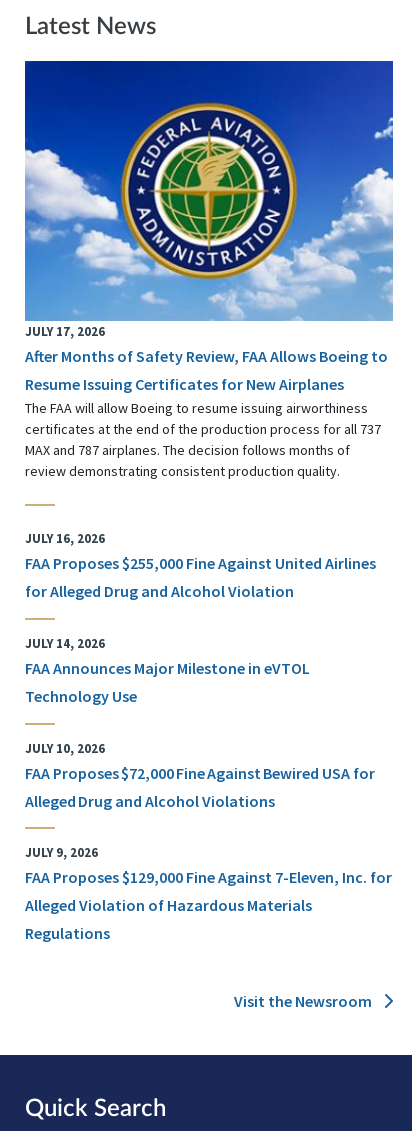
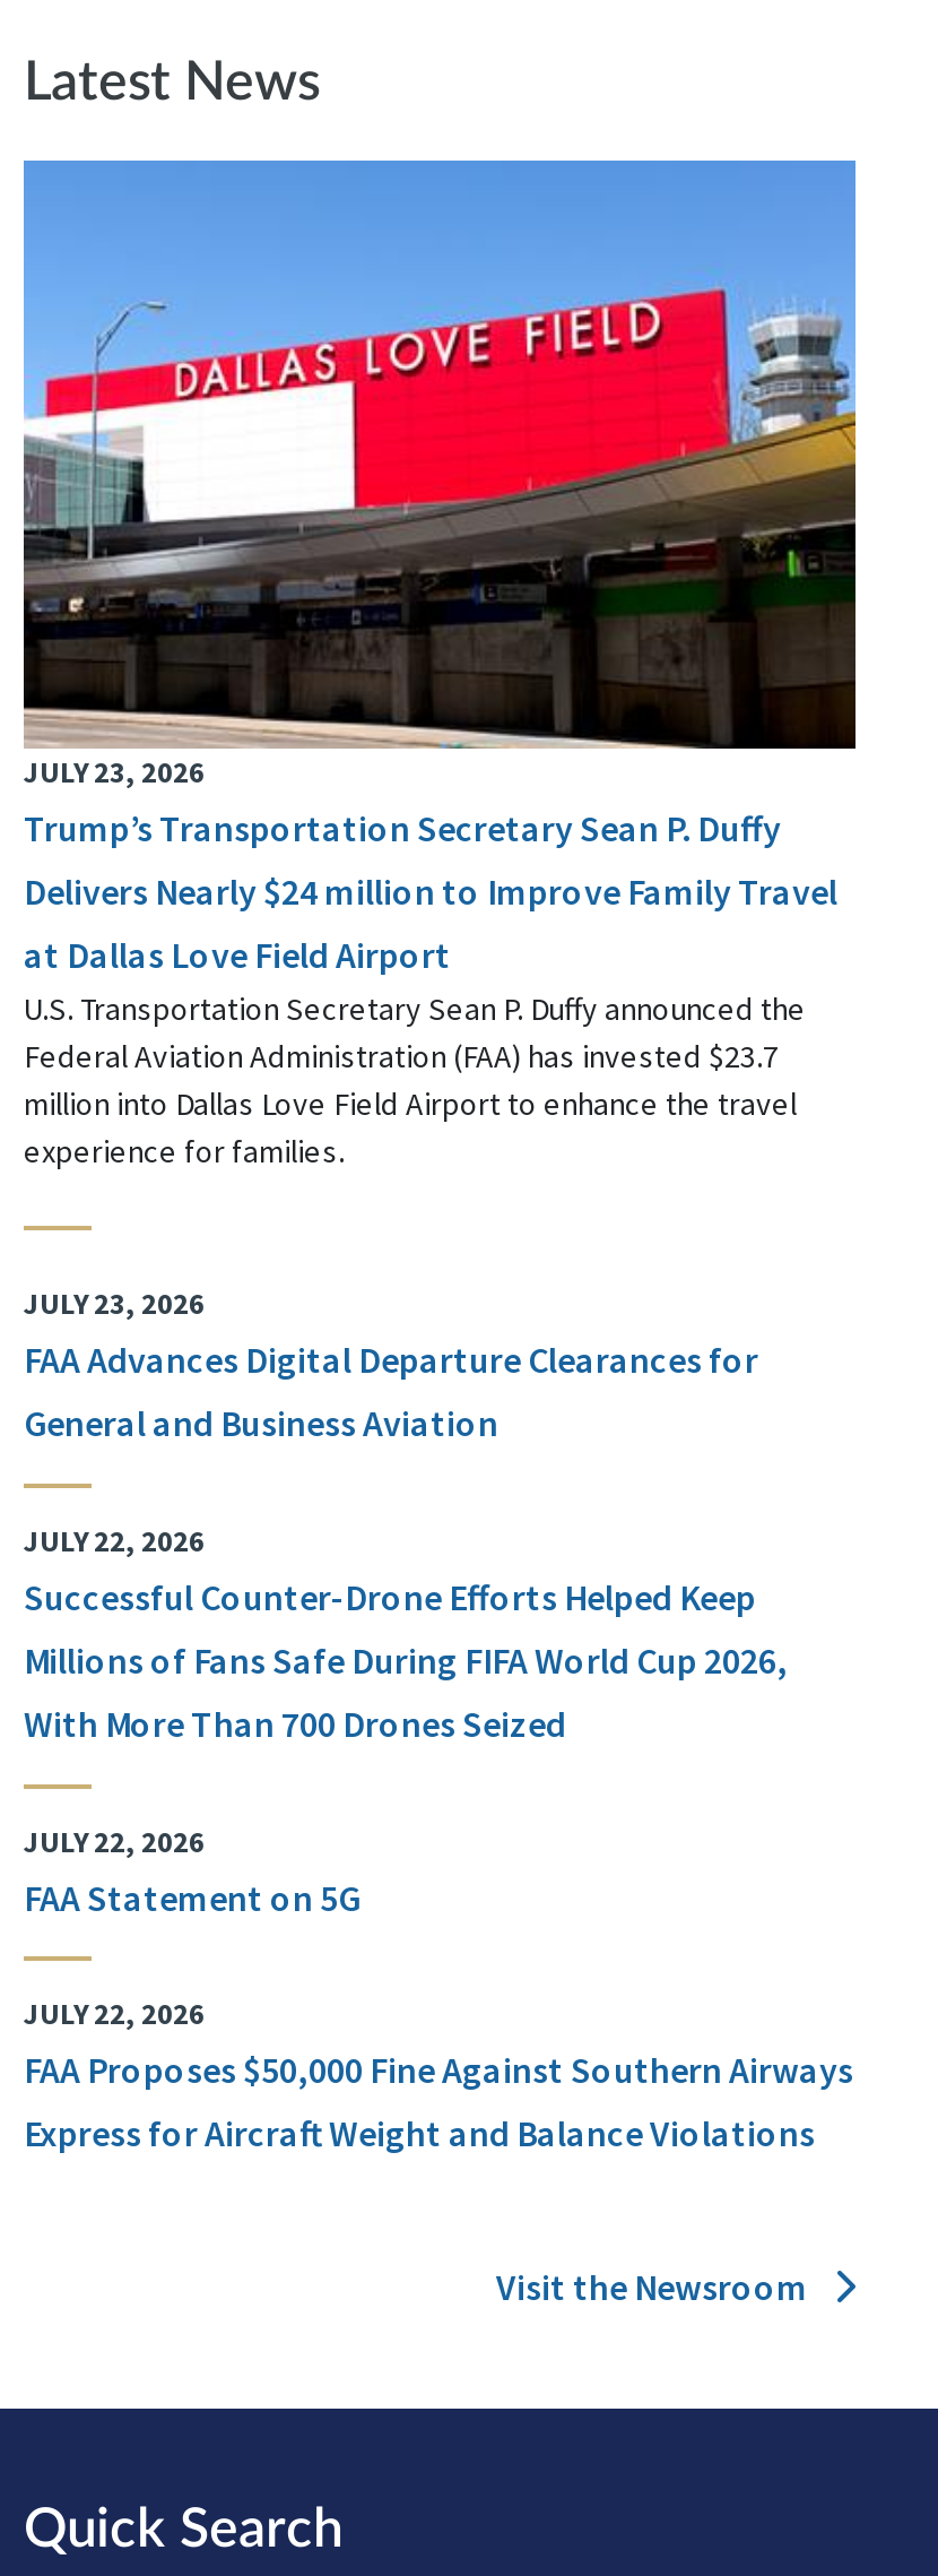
- [image]
- JULY 17, 2026
- After Months of Safety Review, FAA Allows Boeing to
- Resume Issuing Certificates for New Airplanes
- The FAA will allow Boeing to resume issuing airworthiness
- certificates at the end of the production process for all 737
- MAX and 787 airplanes. The decision follows months of
- review demonstrating consistent production quality.
+ [image]
+ JULY 23, 2026
+ Trump’s Transportation Secretary Sean P. Duffy
+ Delivers Nearly $24 million to Improve Family Travel
+ at Dallas Love Field Airport
+ U.S. Transportation Secretary Sean P. Duffy announced the
+ Federal Aviation Administration (FAA) has invested $23.7
+ million into Dallas Love Field Airport to enhance the travel
+ experience for families.

- JULY 16, 2026
- FAA Proposes $255,000 Fine Against United Airlines
- for Alleged Drug and Alcohol Violation
+ JULY 23, 2026
+ FAA Advances Digital Departure Clearances for
+ General and Business Aviation

- JULY 14, 2026
- FAA Announces Major Milestone in eVTOL
- Technology Use
+ JULY 22, 2026
+ Successful Counter-Drone Efforts Helped Keep
+ Millions of Fans Safe During FIFA World Cup 2026,
+ With More Than 700 Drones Seized

- JULY 10, 2026
- FAA Proposes $72,000 Fine Against Bewired USA for
- Alleged Drug and Alcohol Violations
+ JULY 22, 2026
+ FAA Statement on 5G

- JULY 9, 2026
- FAA Proposes $129,000 Fine Against 7-Eleven, Inc. for
- Alleged Violation of Hazardous Materials
- Regulations
+ JULY 22, 2026
+ FAA Proposes $50,000 Fine Against Southern Airways
+ Express for Aircraft Weight and Balance Violations
